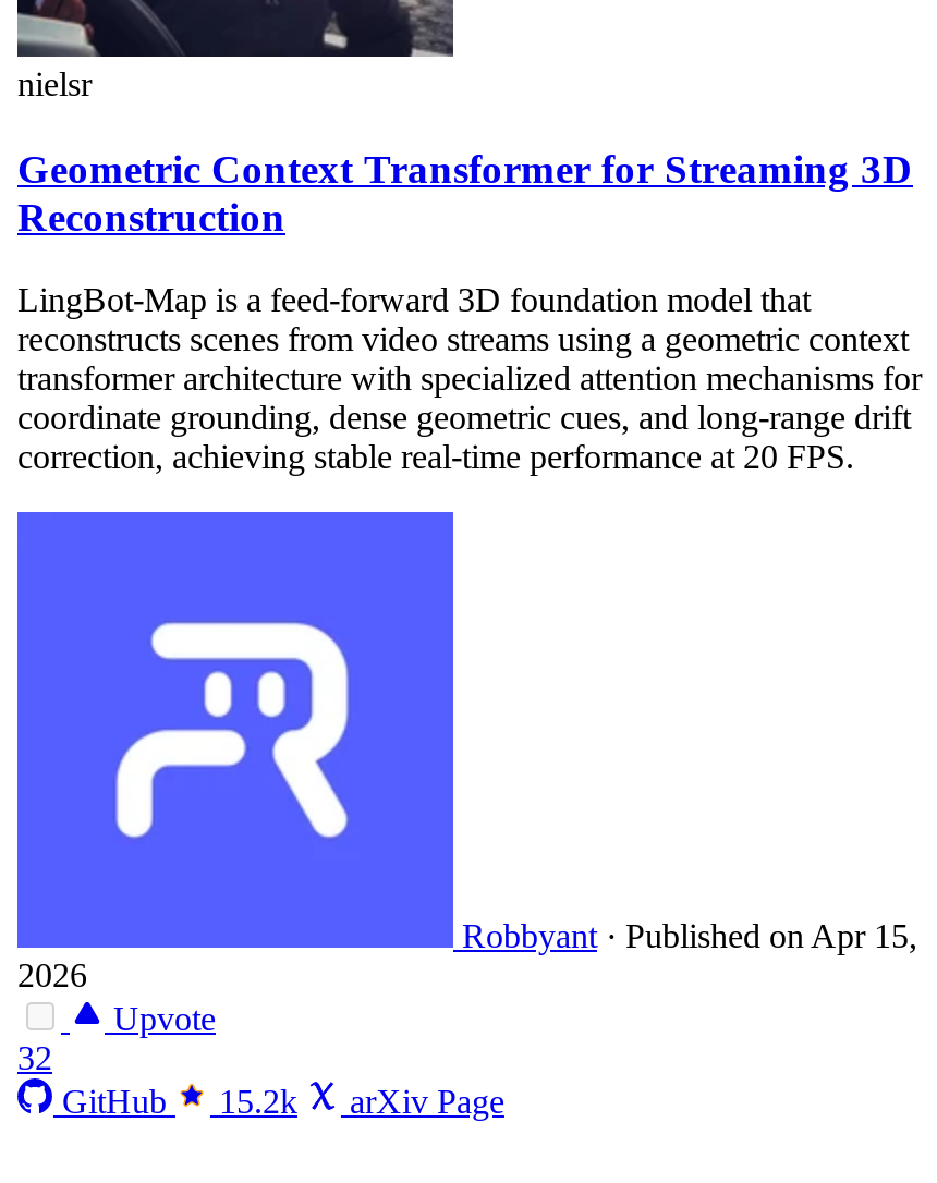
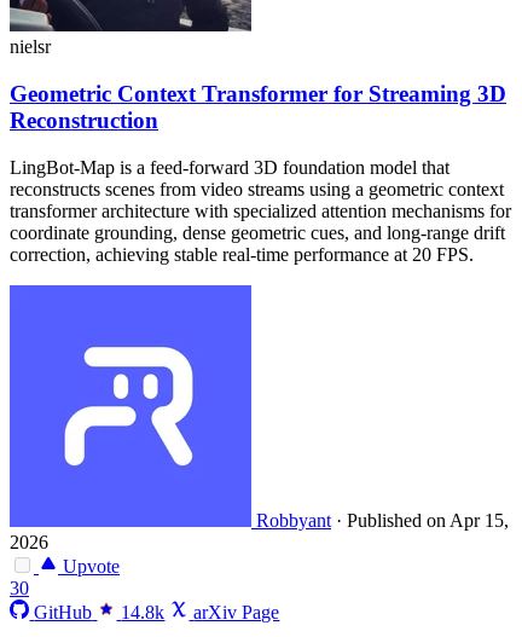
- 32
+ 30

- GitHub 15.2k arXiv Page
+ GitHub 14.8k arXiv Page
